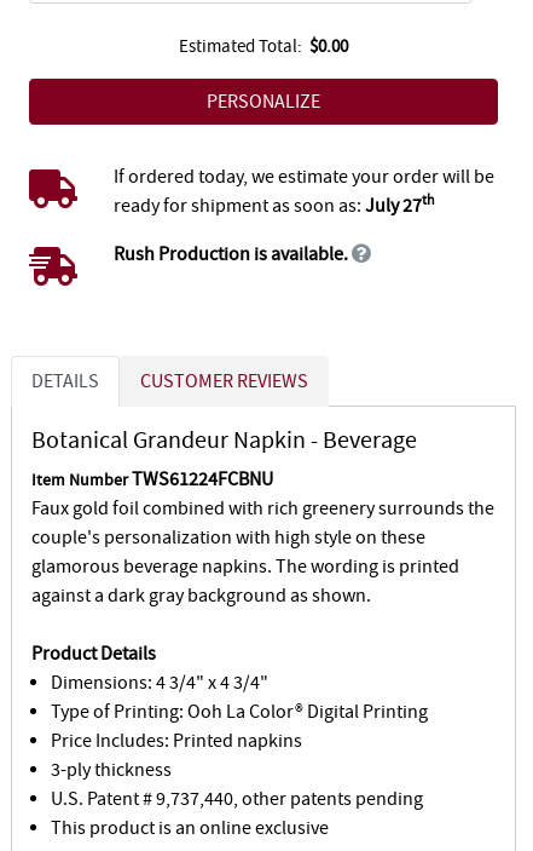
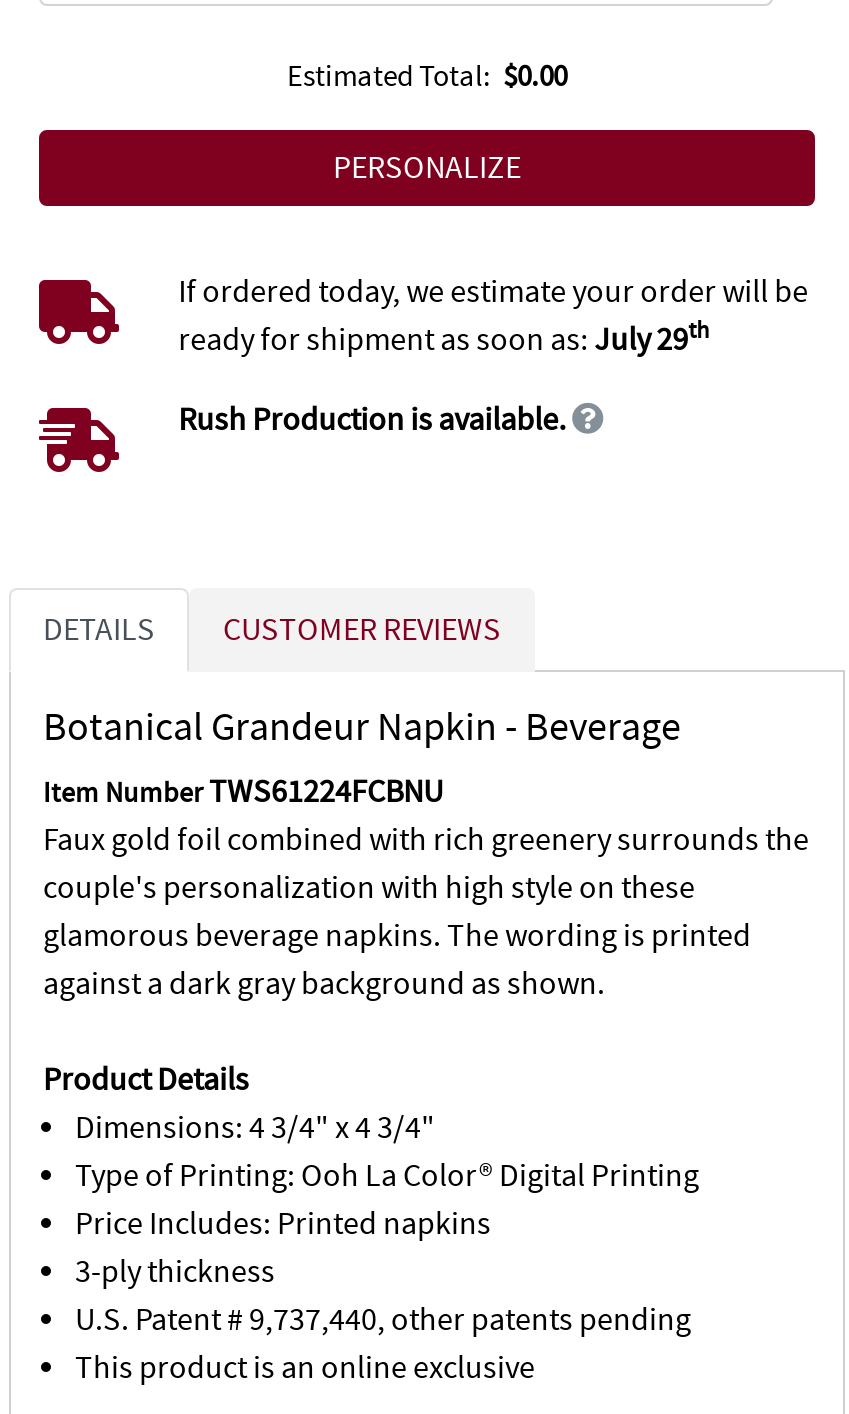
- ready for shipment as soon as: July 27th
+ ready for shipment as soon as: July 29th
